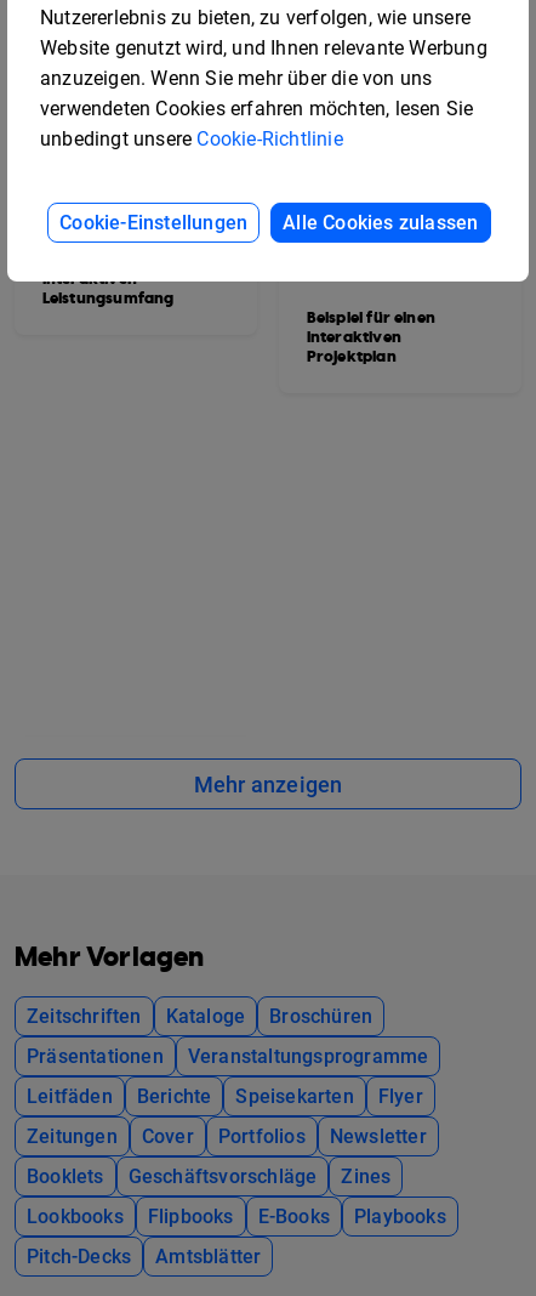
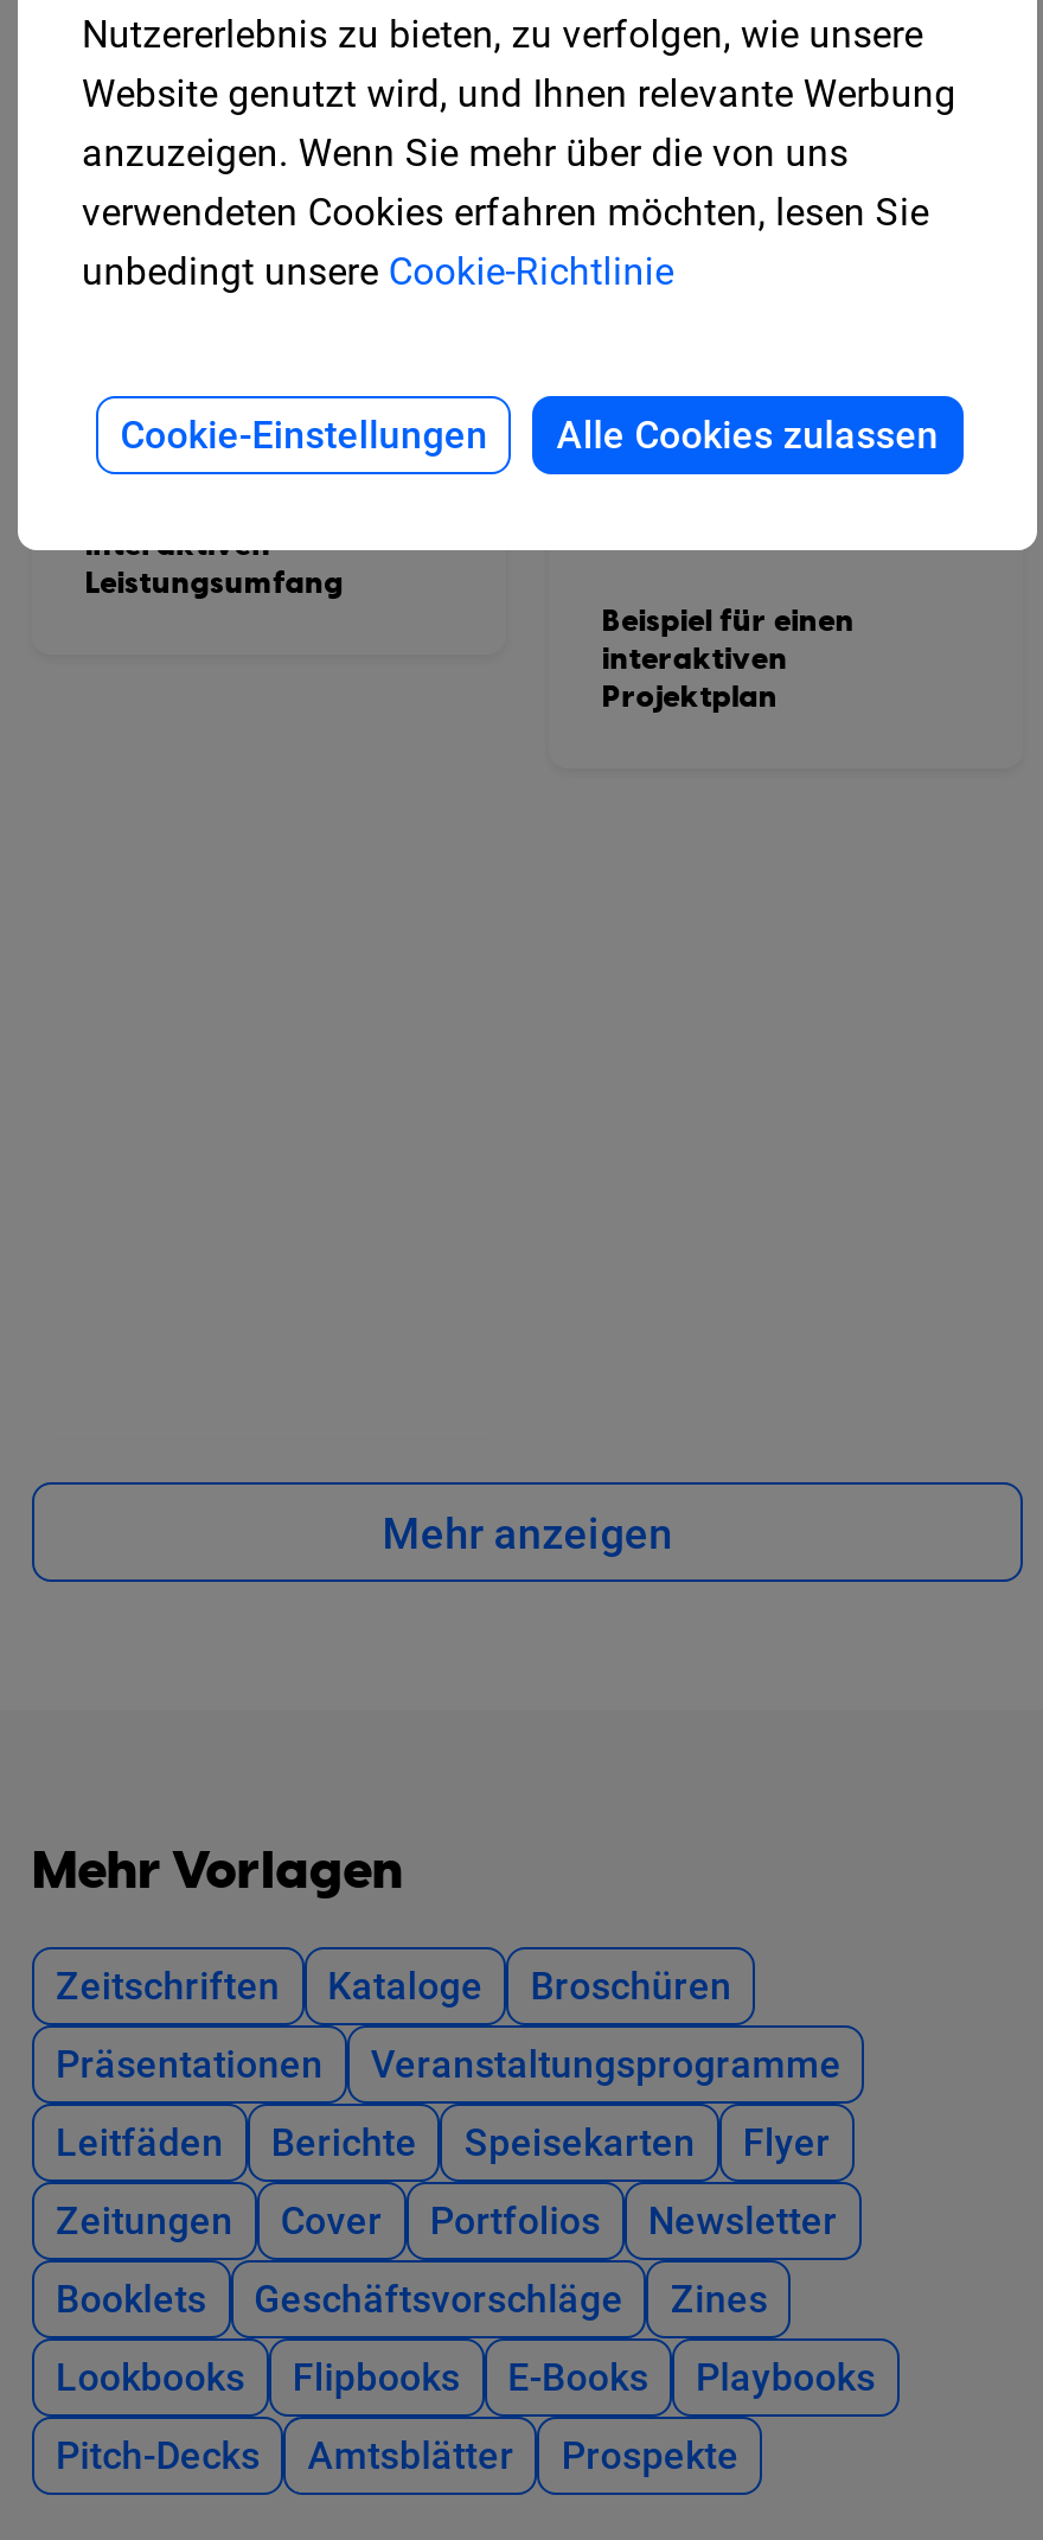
+ Prospekte
